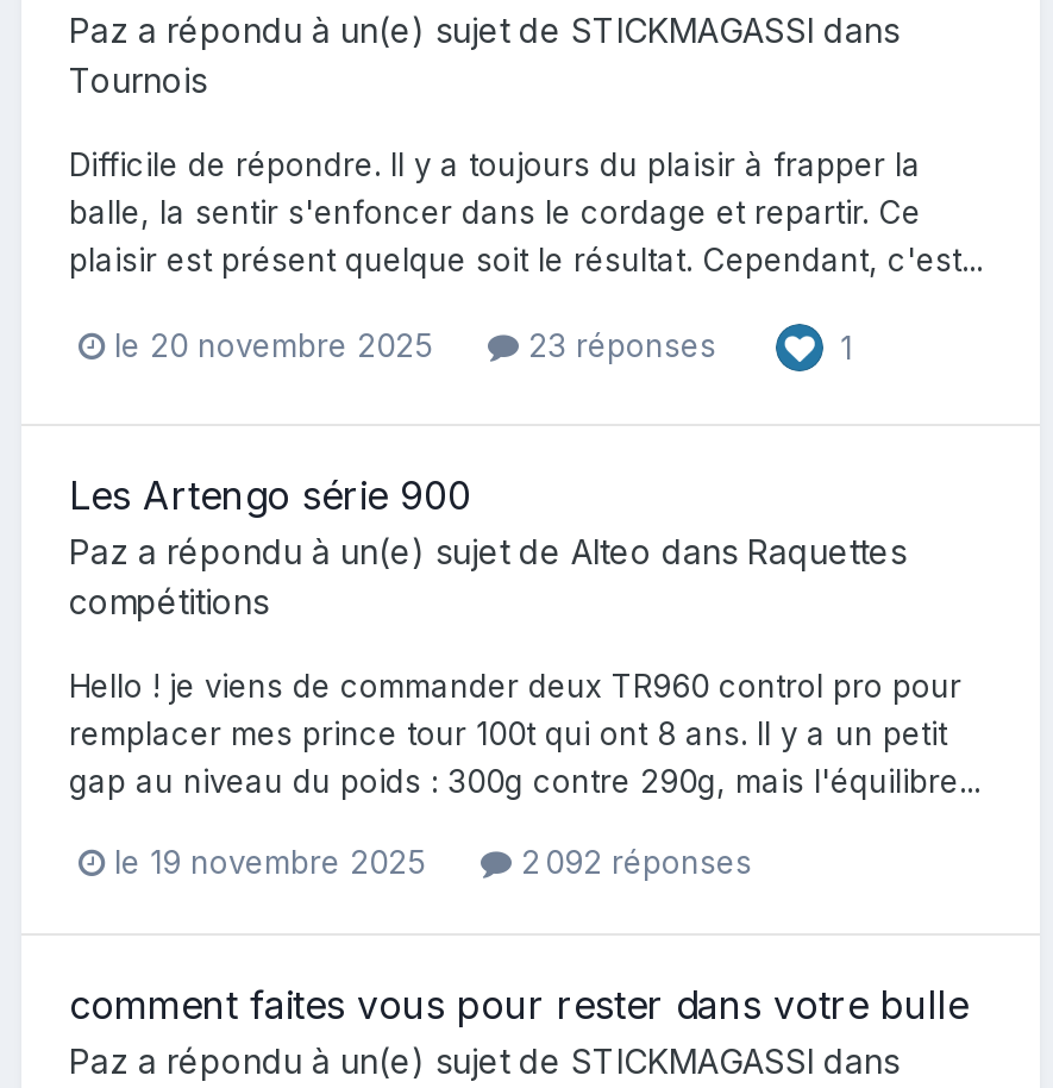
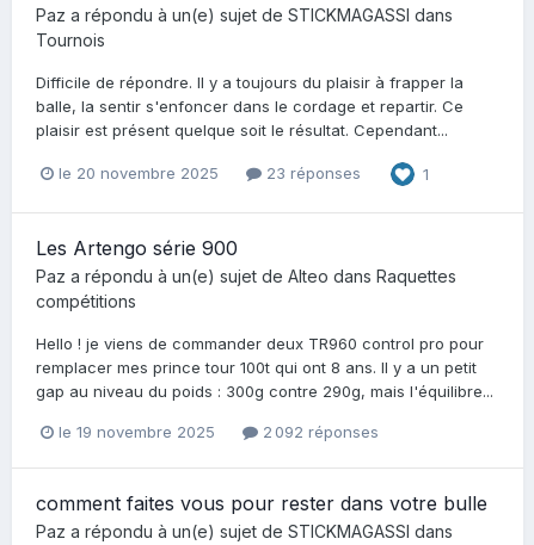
- plaisir est présent quelque soit le résultat. Cependant, c'est...
+ plaisir est présent quelque soit le résultat. Cependant...
